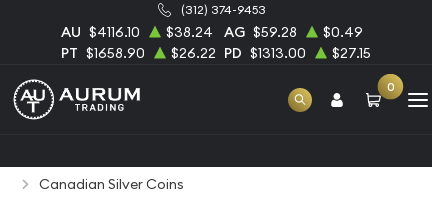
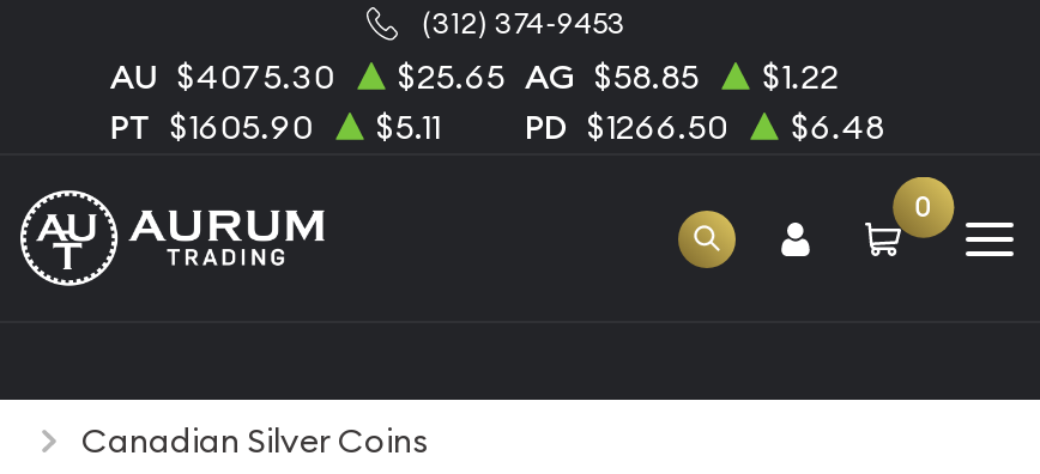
- AU $4116.10
- $38.24
- AG $59.28
- $0.49
- PT $1658.90
- $26.22 PD $1313.00
- $27.15
+ AU $4075.30
+ $25.65 AG $58.85
+ $1.22
+ PT $1605.90
+ $5.11
+ PD $1266.50
+ $6.48
